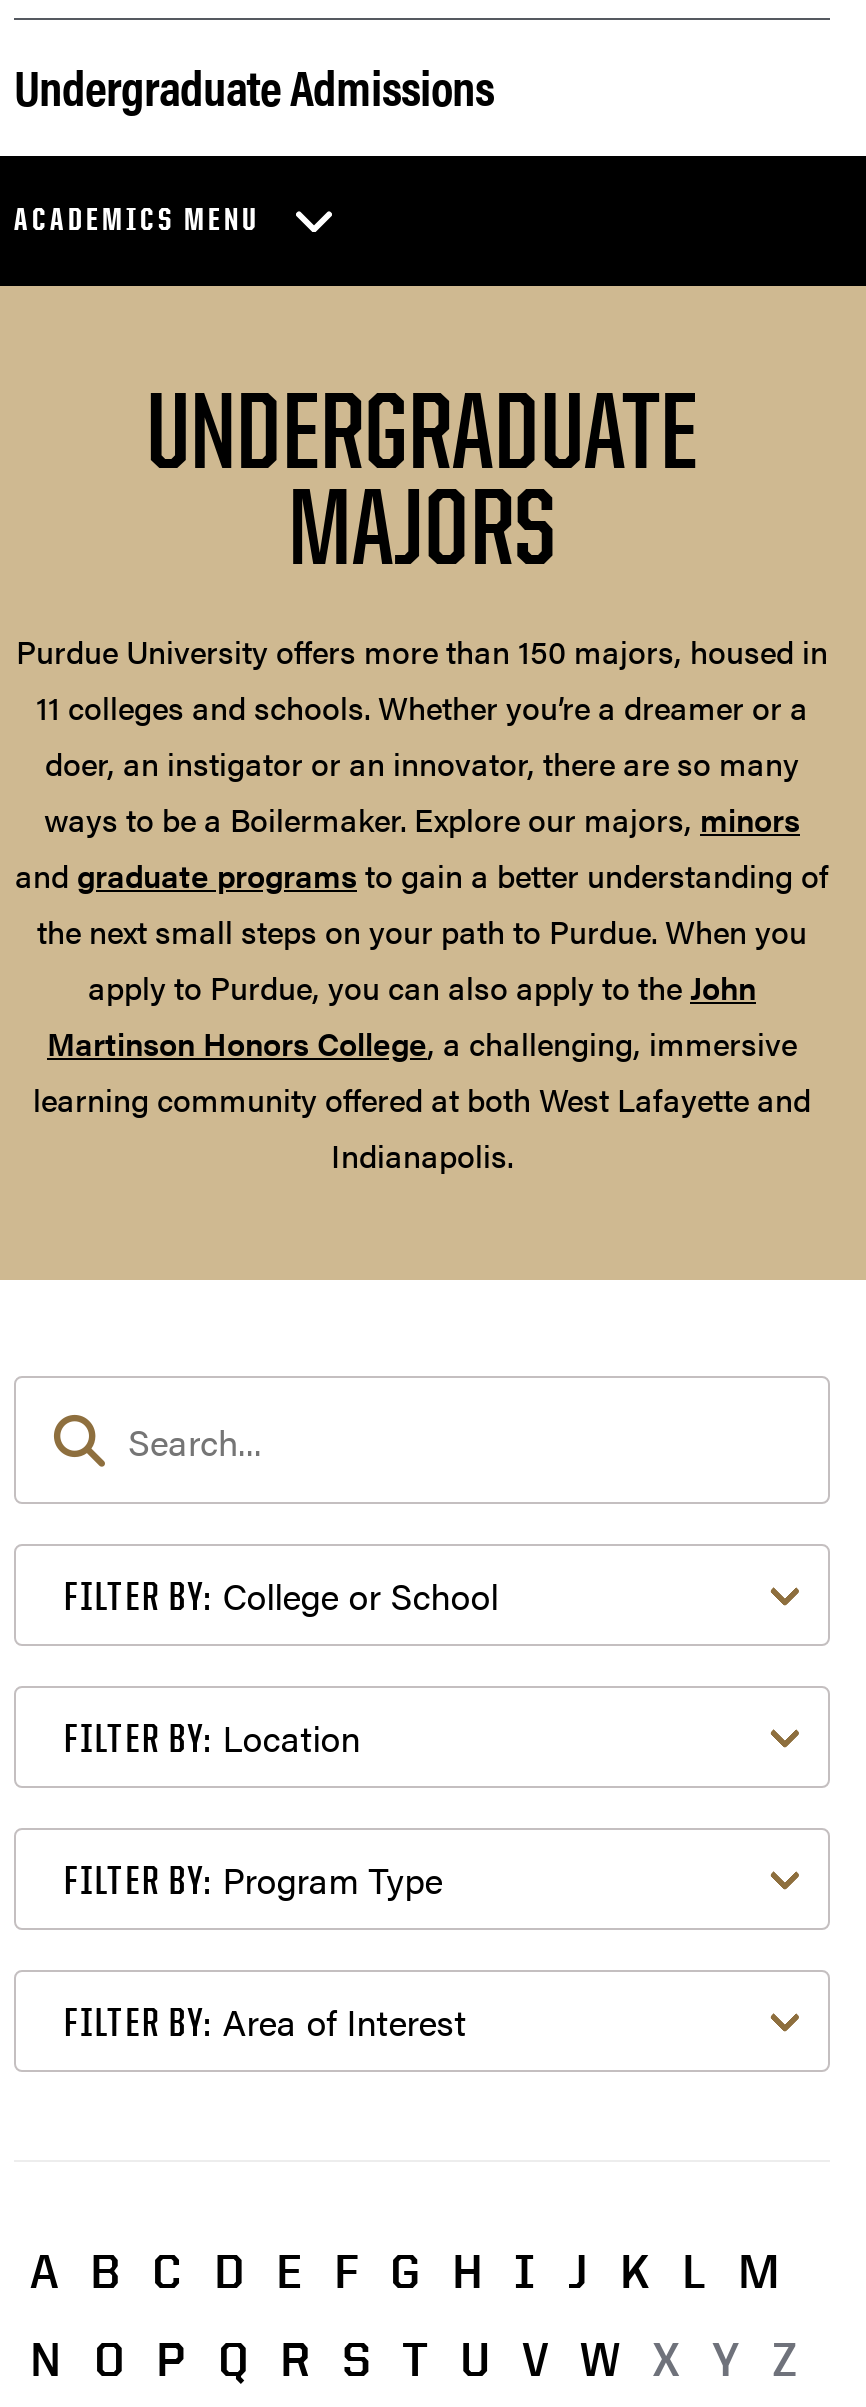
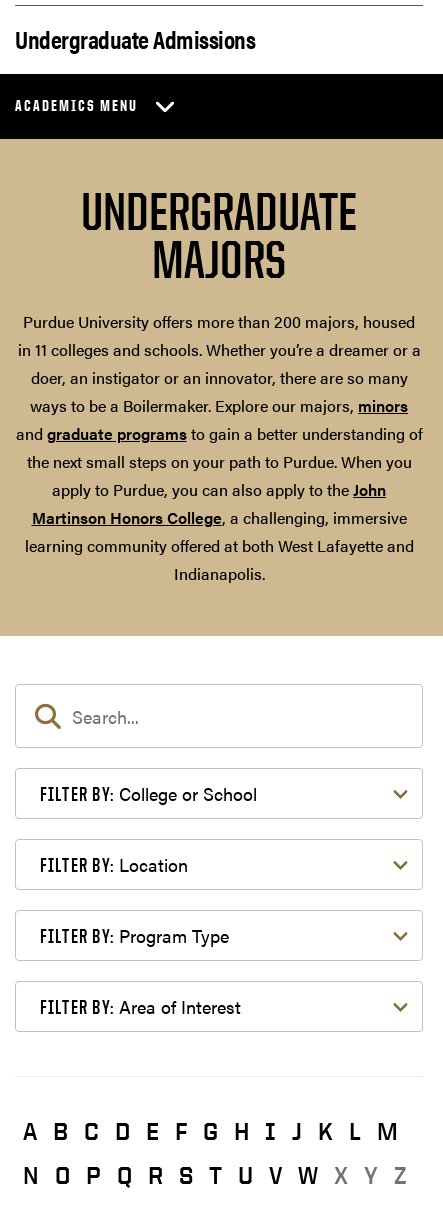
- Purdue University offers more than 150 majors, housed in
- 11 colleges and schools. Whether you’re a dreamer or a
+ Purdue University offers more than 200 majors, housed
+ in 11 colleges and schools. Whether you’re a dreamer or a
